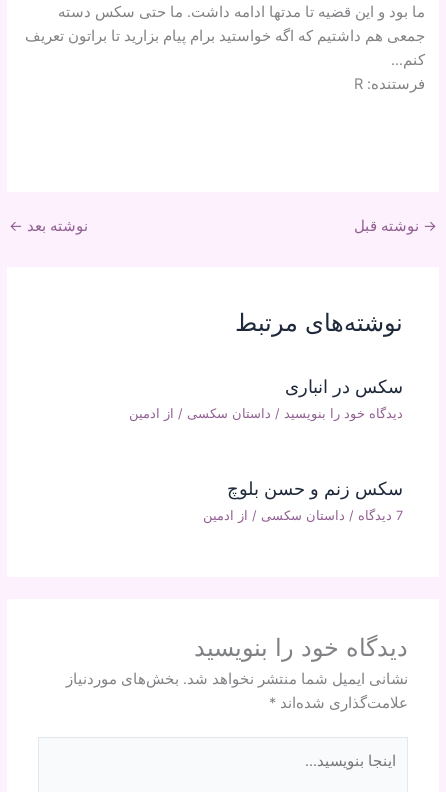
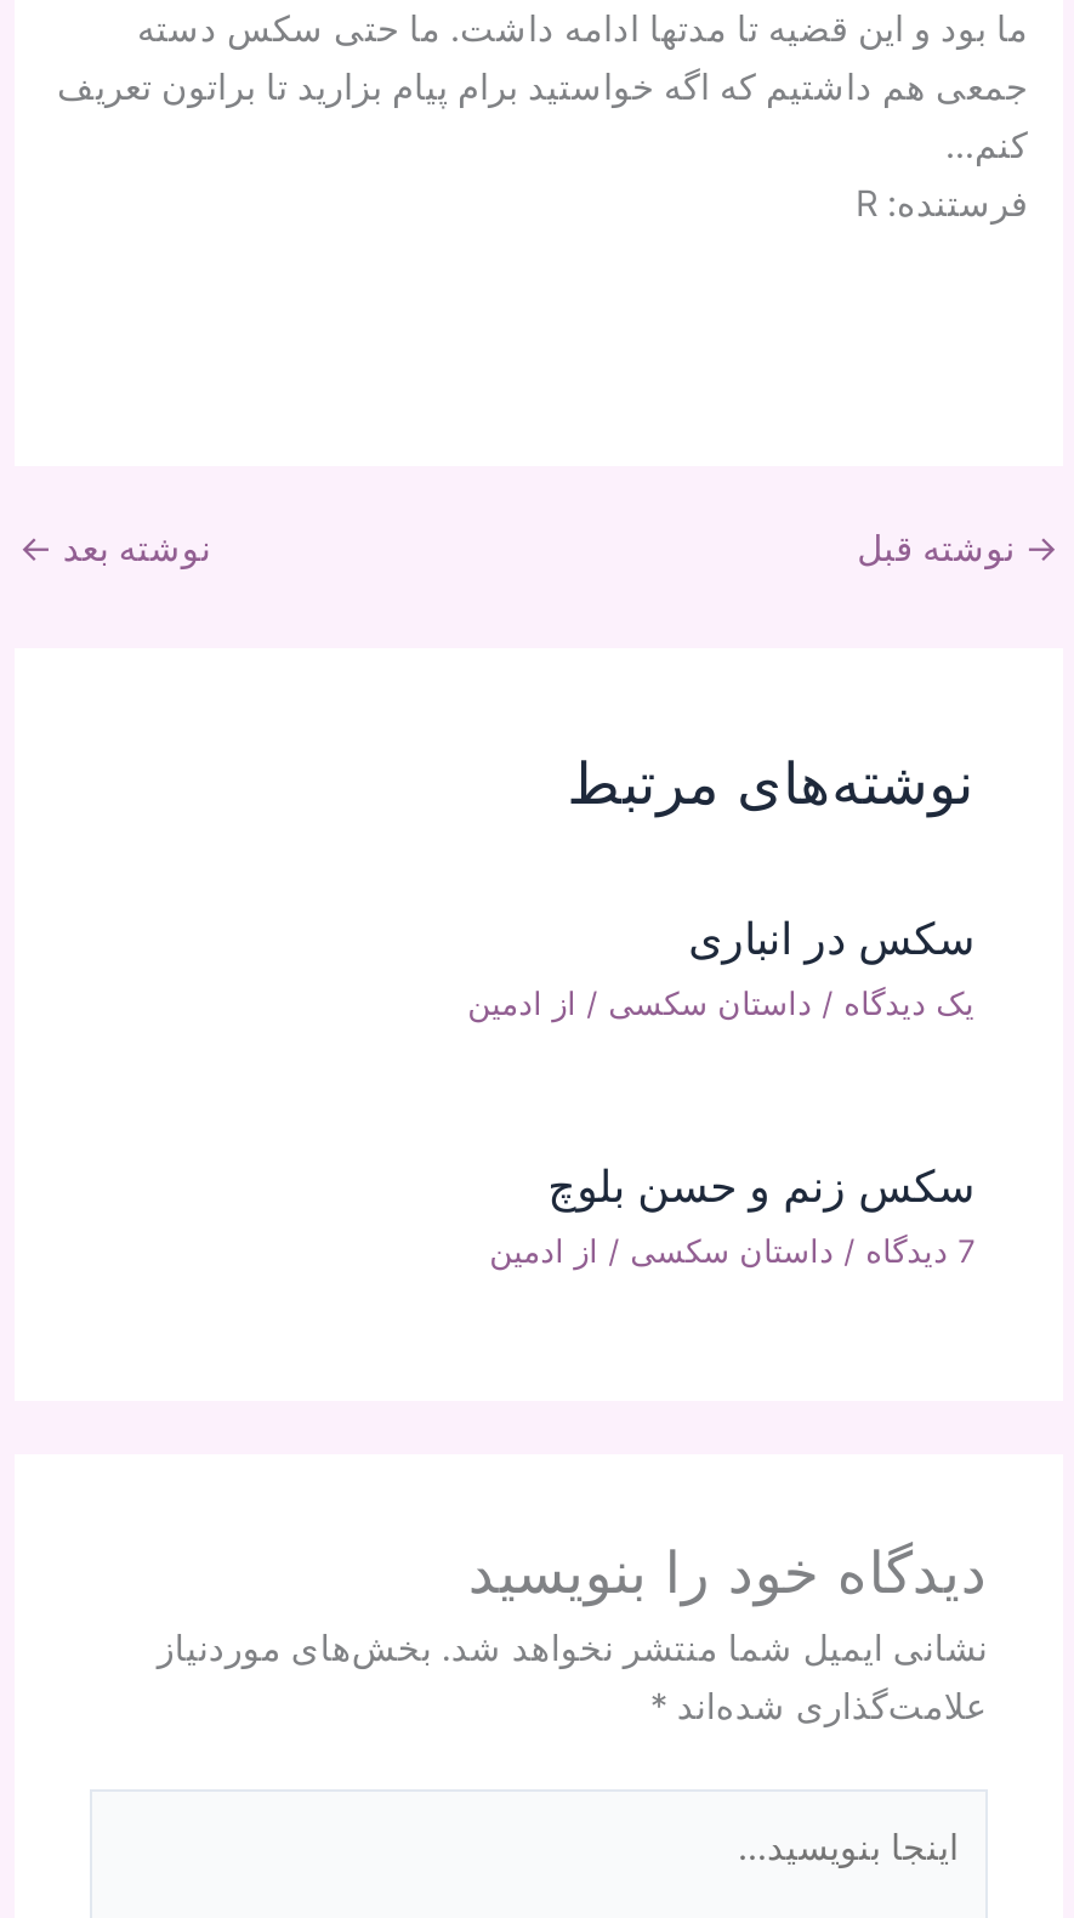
- دیدگاه‌ خود را بنویسید / داستان سکسی / از ادمین
+ یک دیدگاه / داستان سکسی / از ادمین
